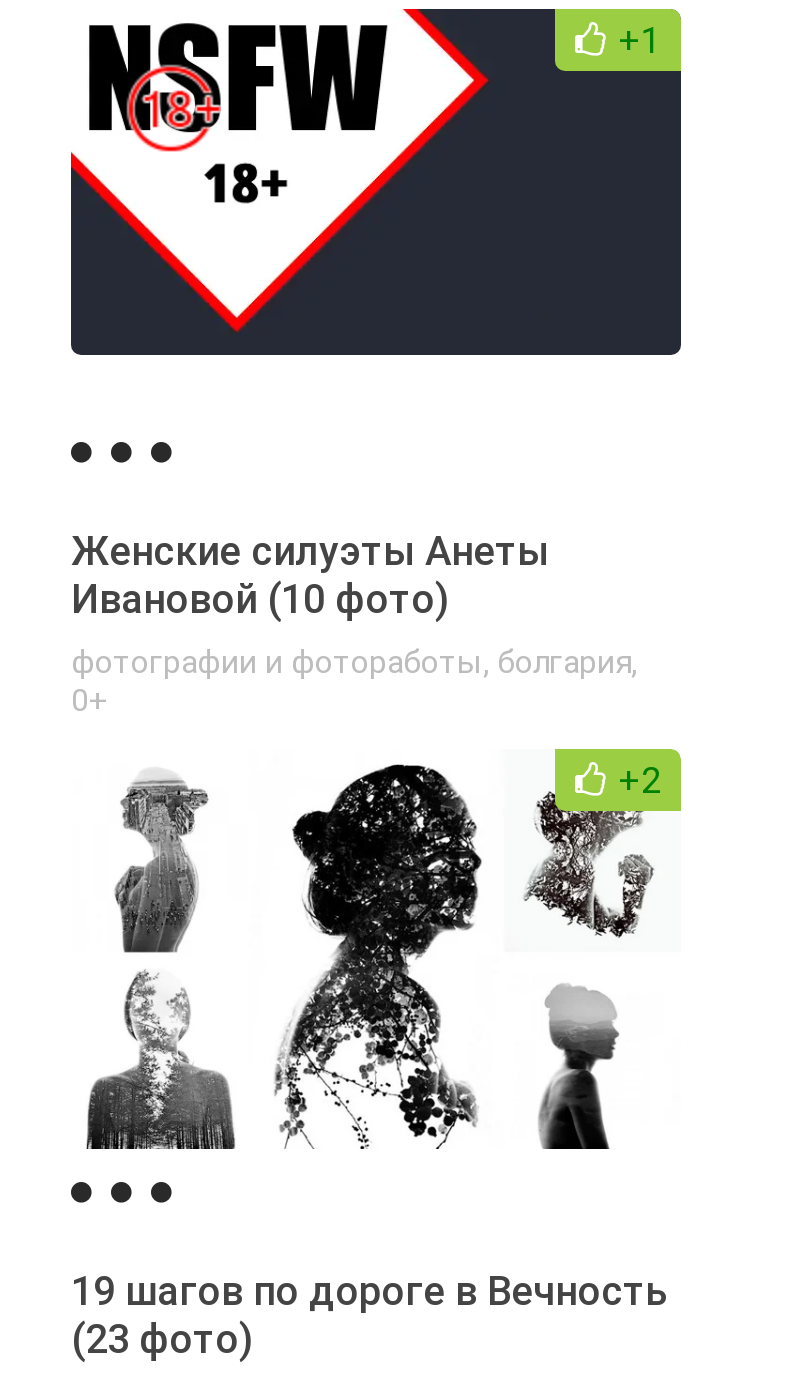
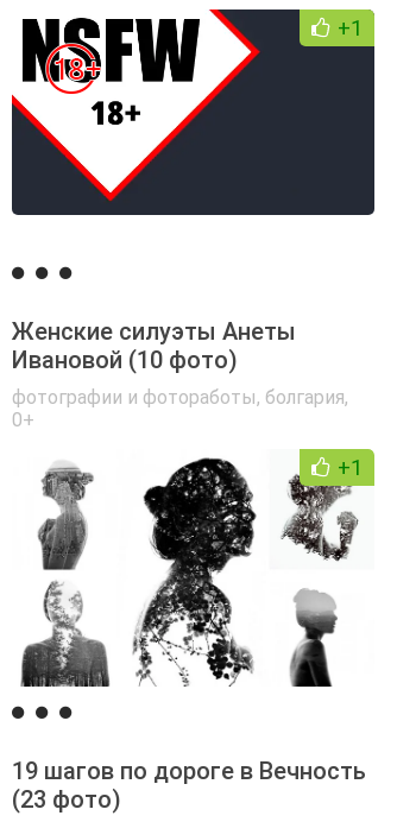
- +2
+ +1
